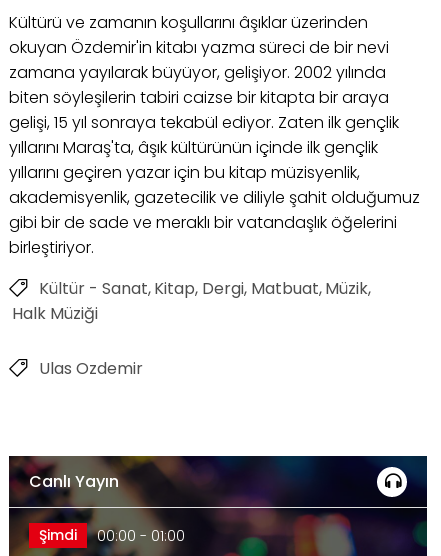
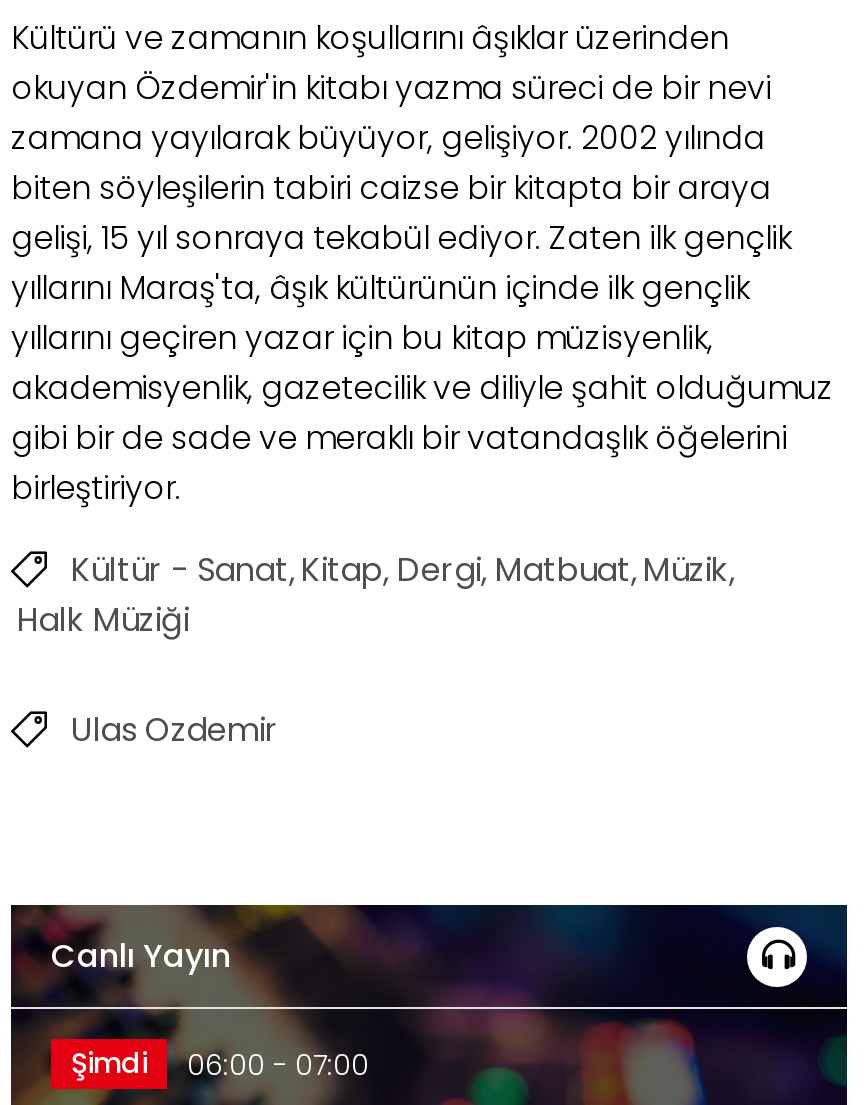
- Şimdi 00:00 - 01:00
+ Şimdi 06:00 - 07:00
